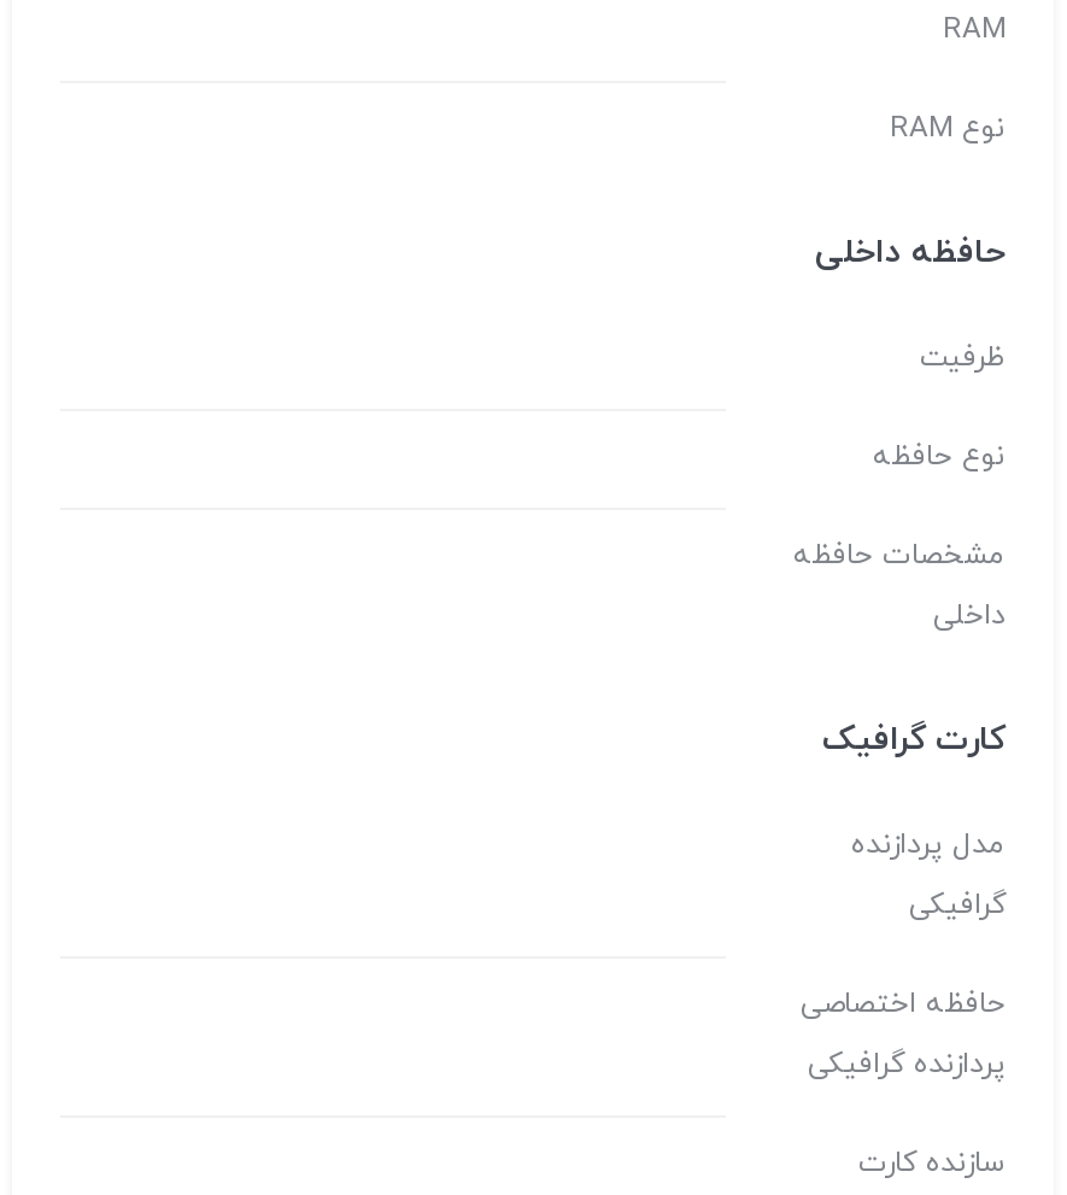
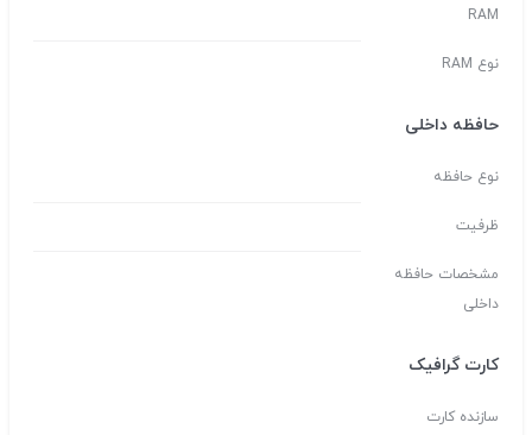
moved down: ظرفیت

- مدل پردازنده
- گرافیکی
- حافظه اختصاصی
- پردازنده گرافیکی
